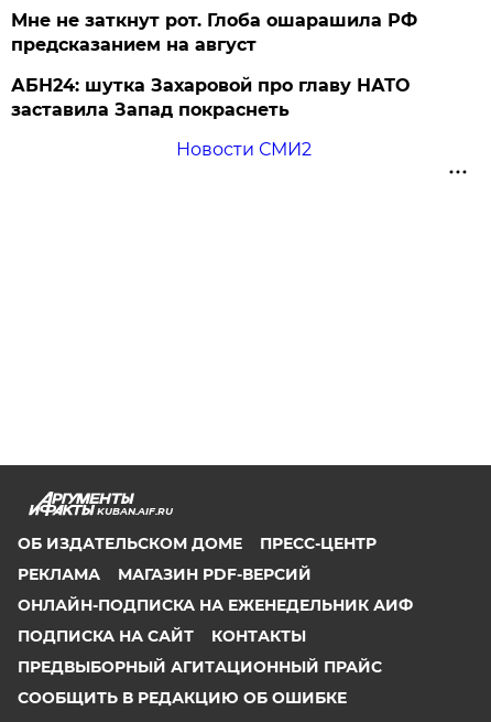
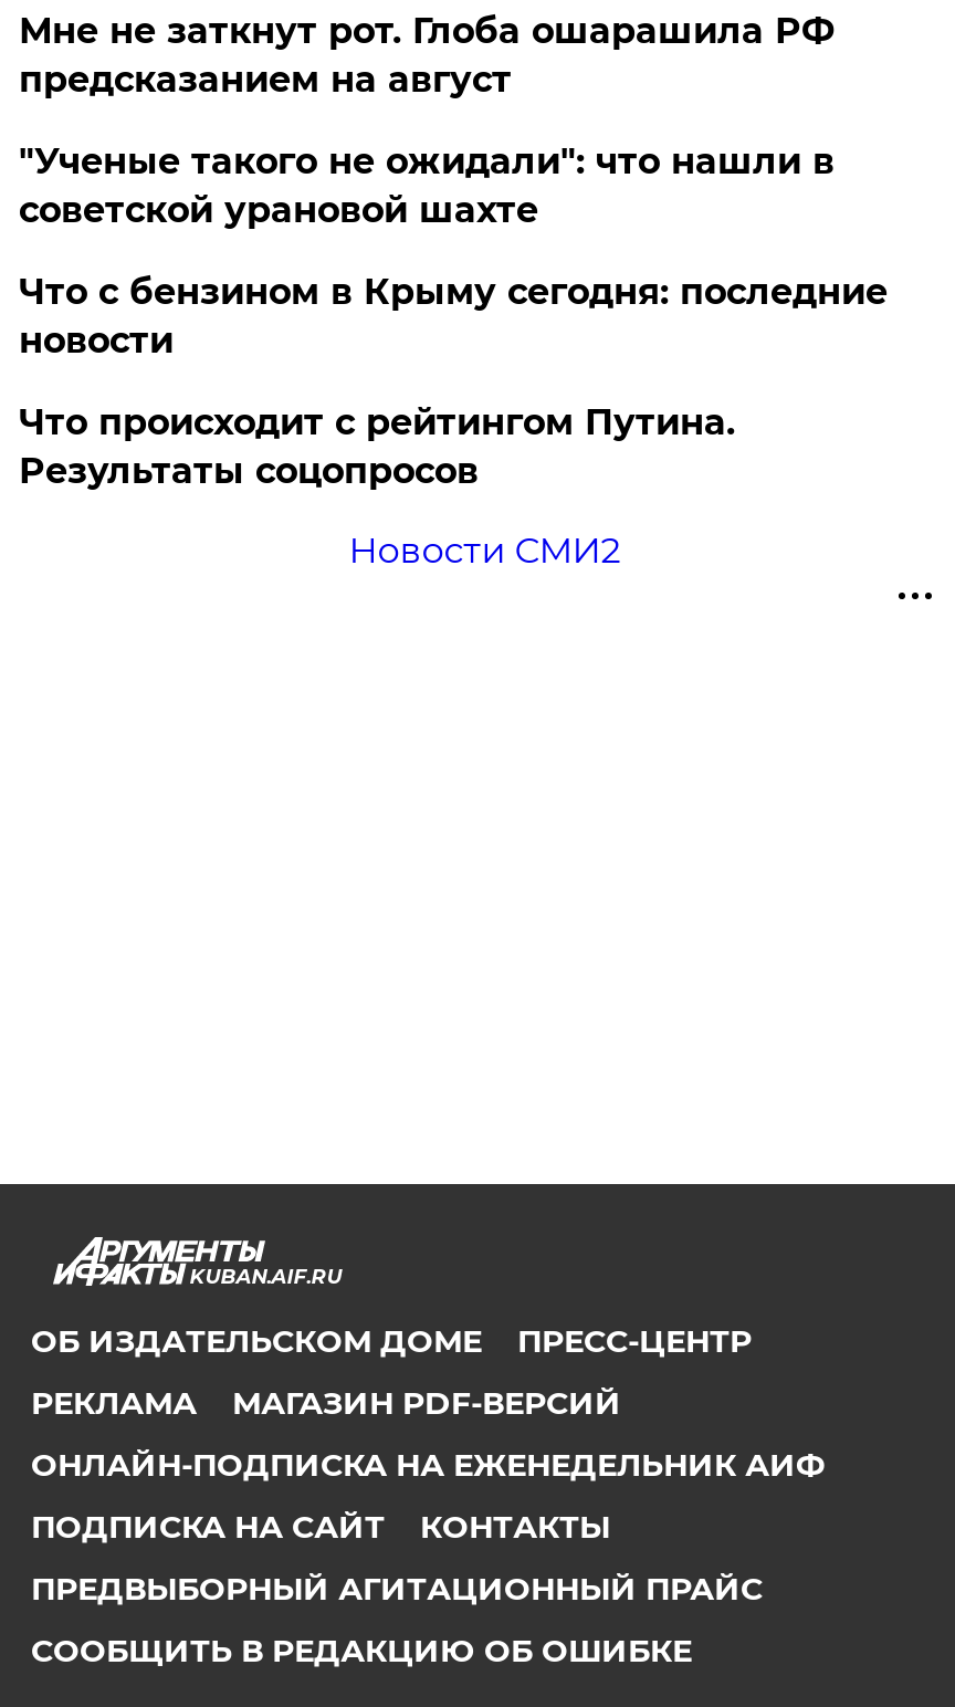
- АБН24: шутка Захаровой про главу НАТО
- заставила Запад покраснеть
+ "Ученые такого не ожидали": что нашли в
+ советской урановой шахте
+ Что с бензином в Крыму сегодня: последние
+ новости
+ Что происходит с рейтингом Путина.
+ Результаты соцопросов
